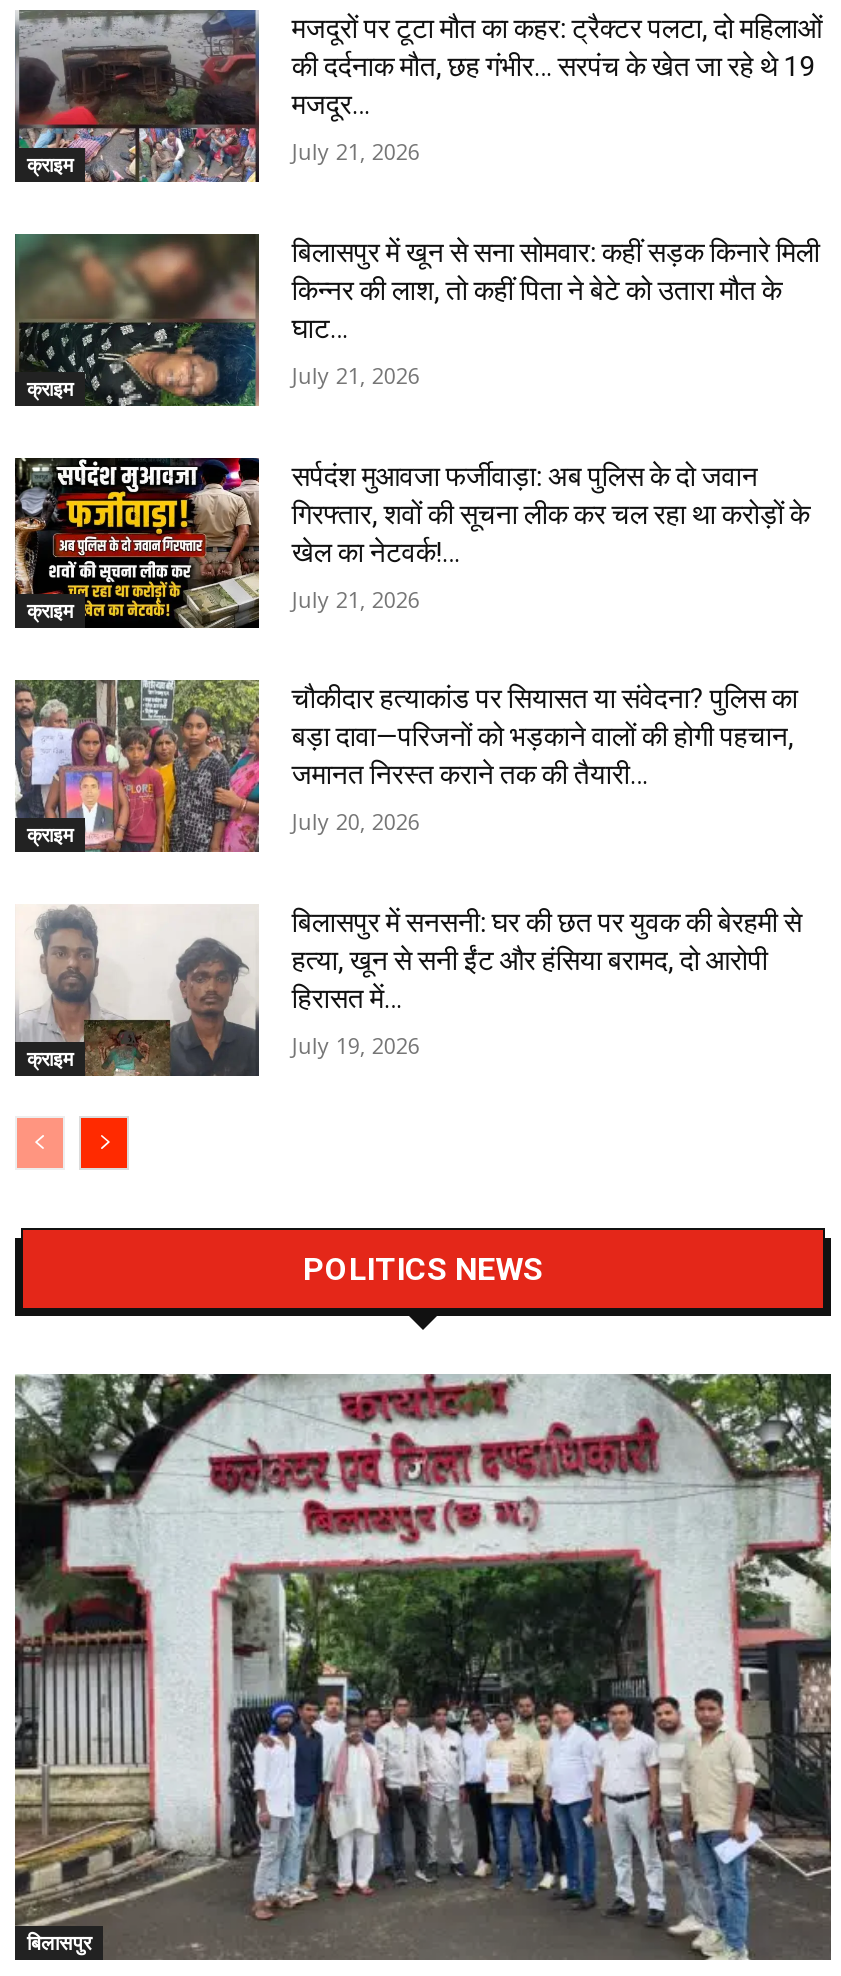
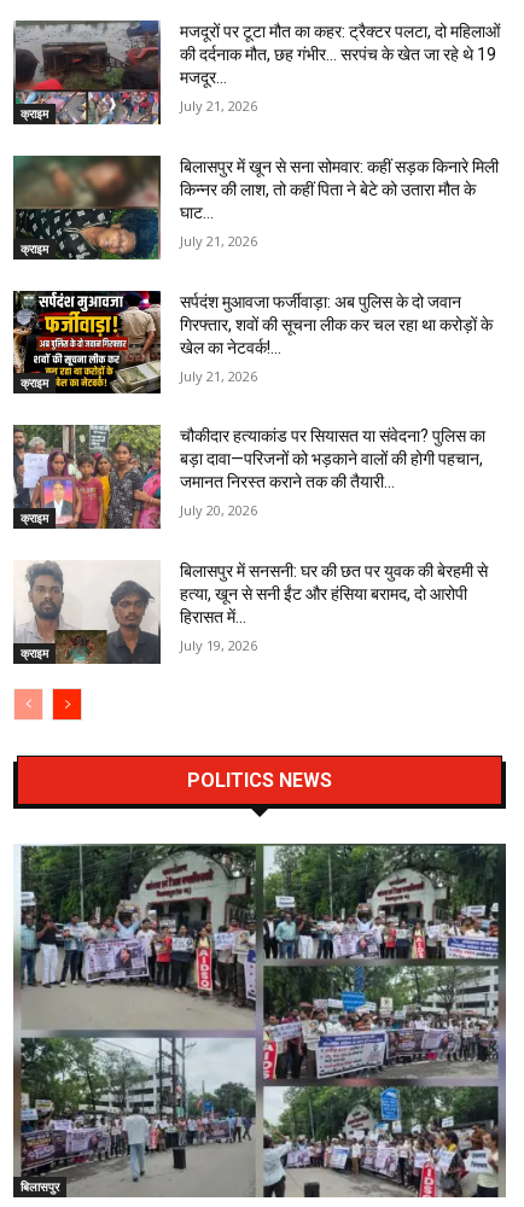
- [image]
+ [image]
